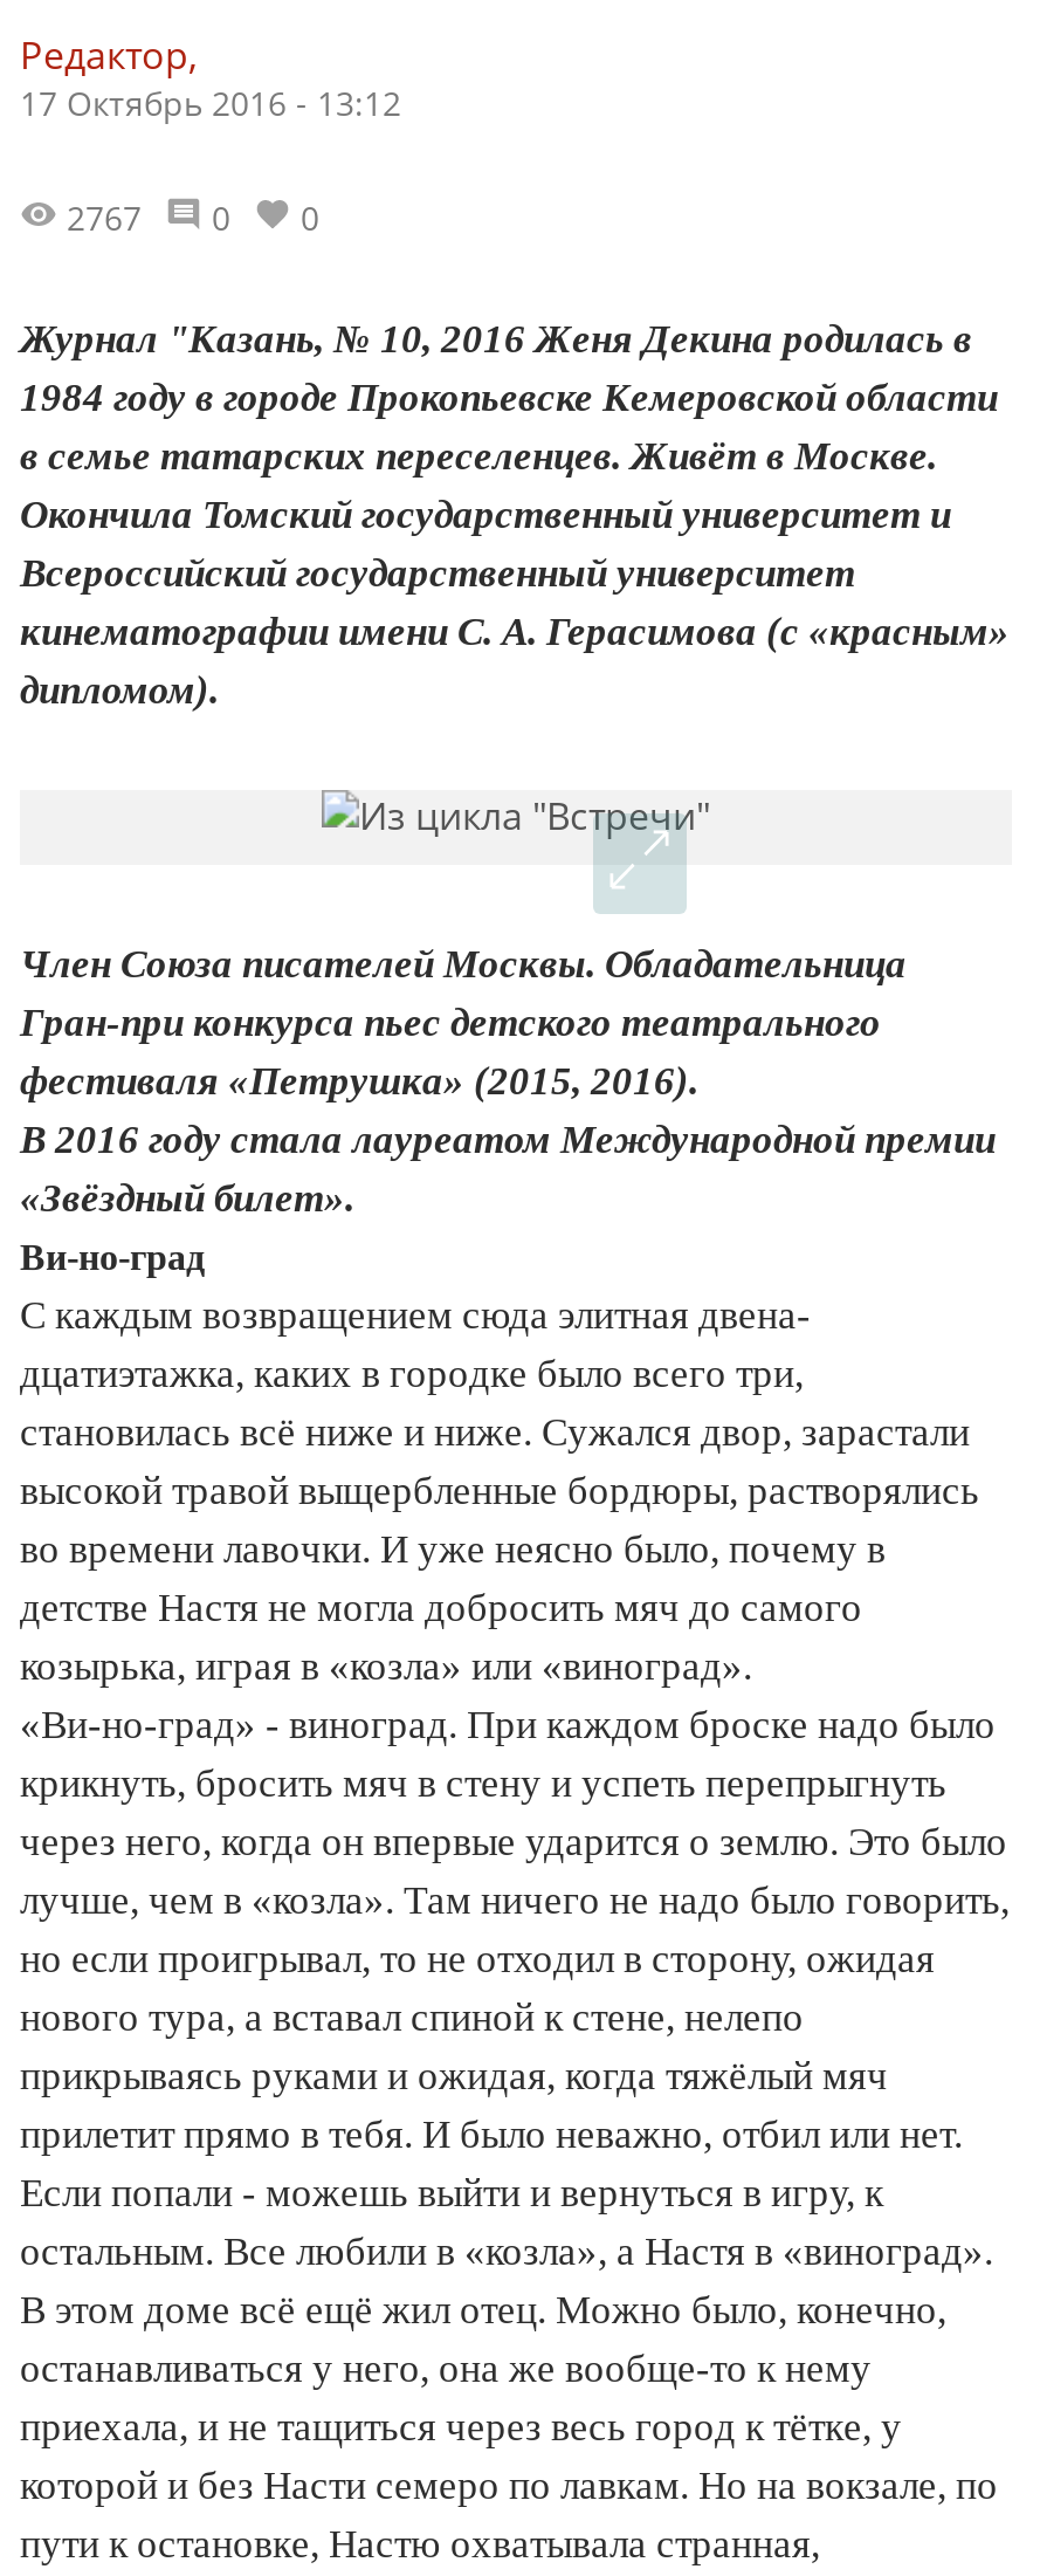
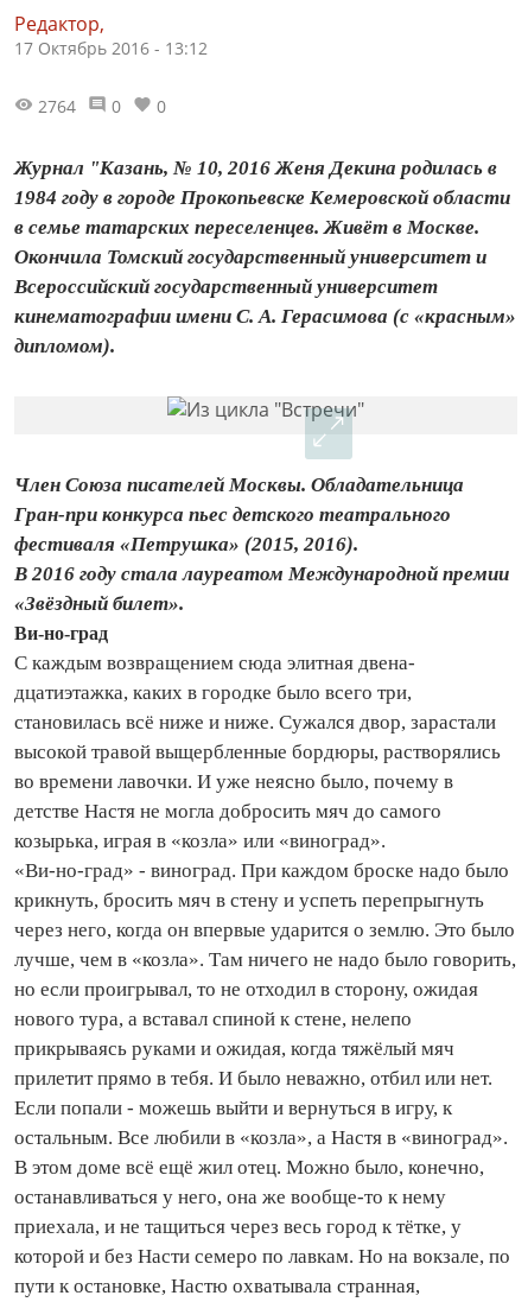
- 2767 0 0
+ 2764 0 0
